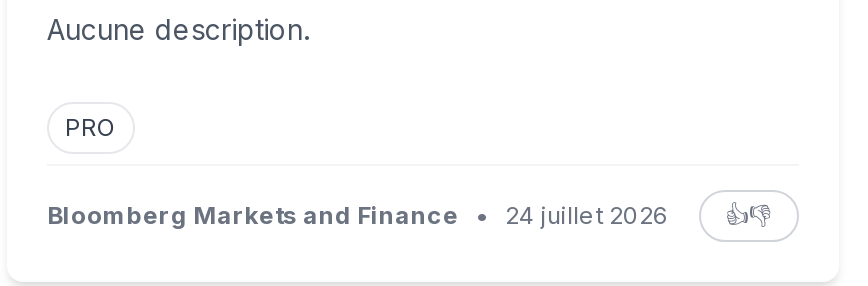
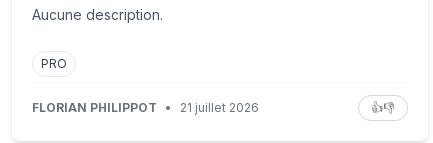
- Bloomberg Markets and Finance • 24 juillet 2026
+ FLORIAN PHILIPPOT • 21 juillet 2026
